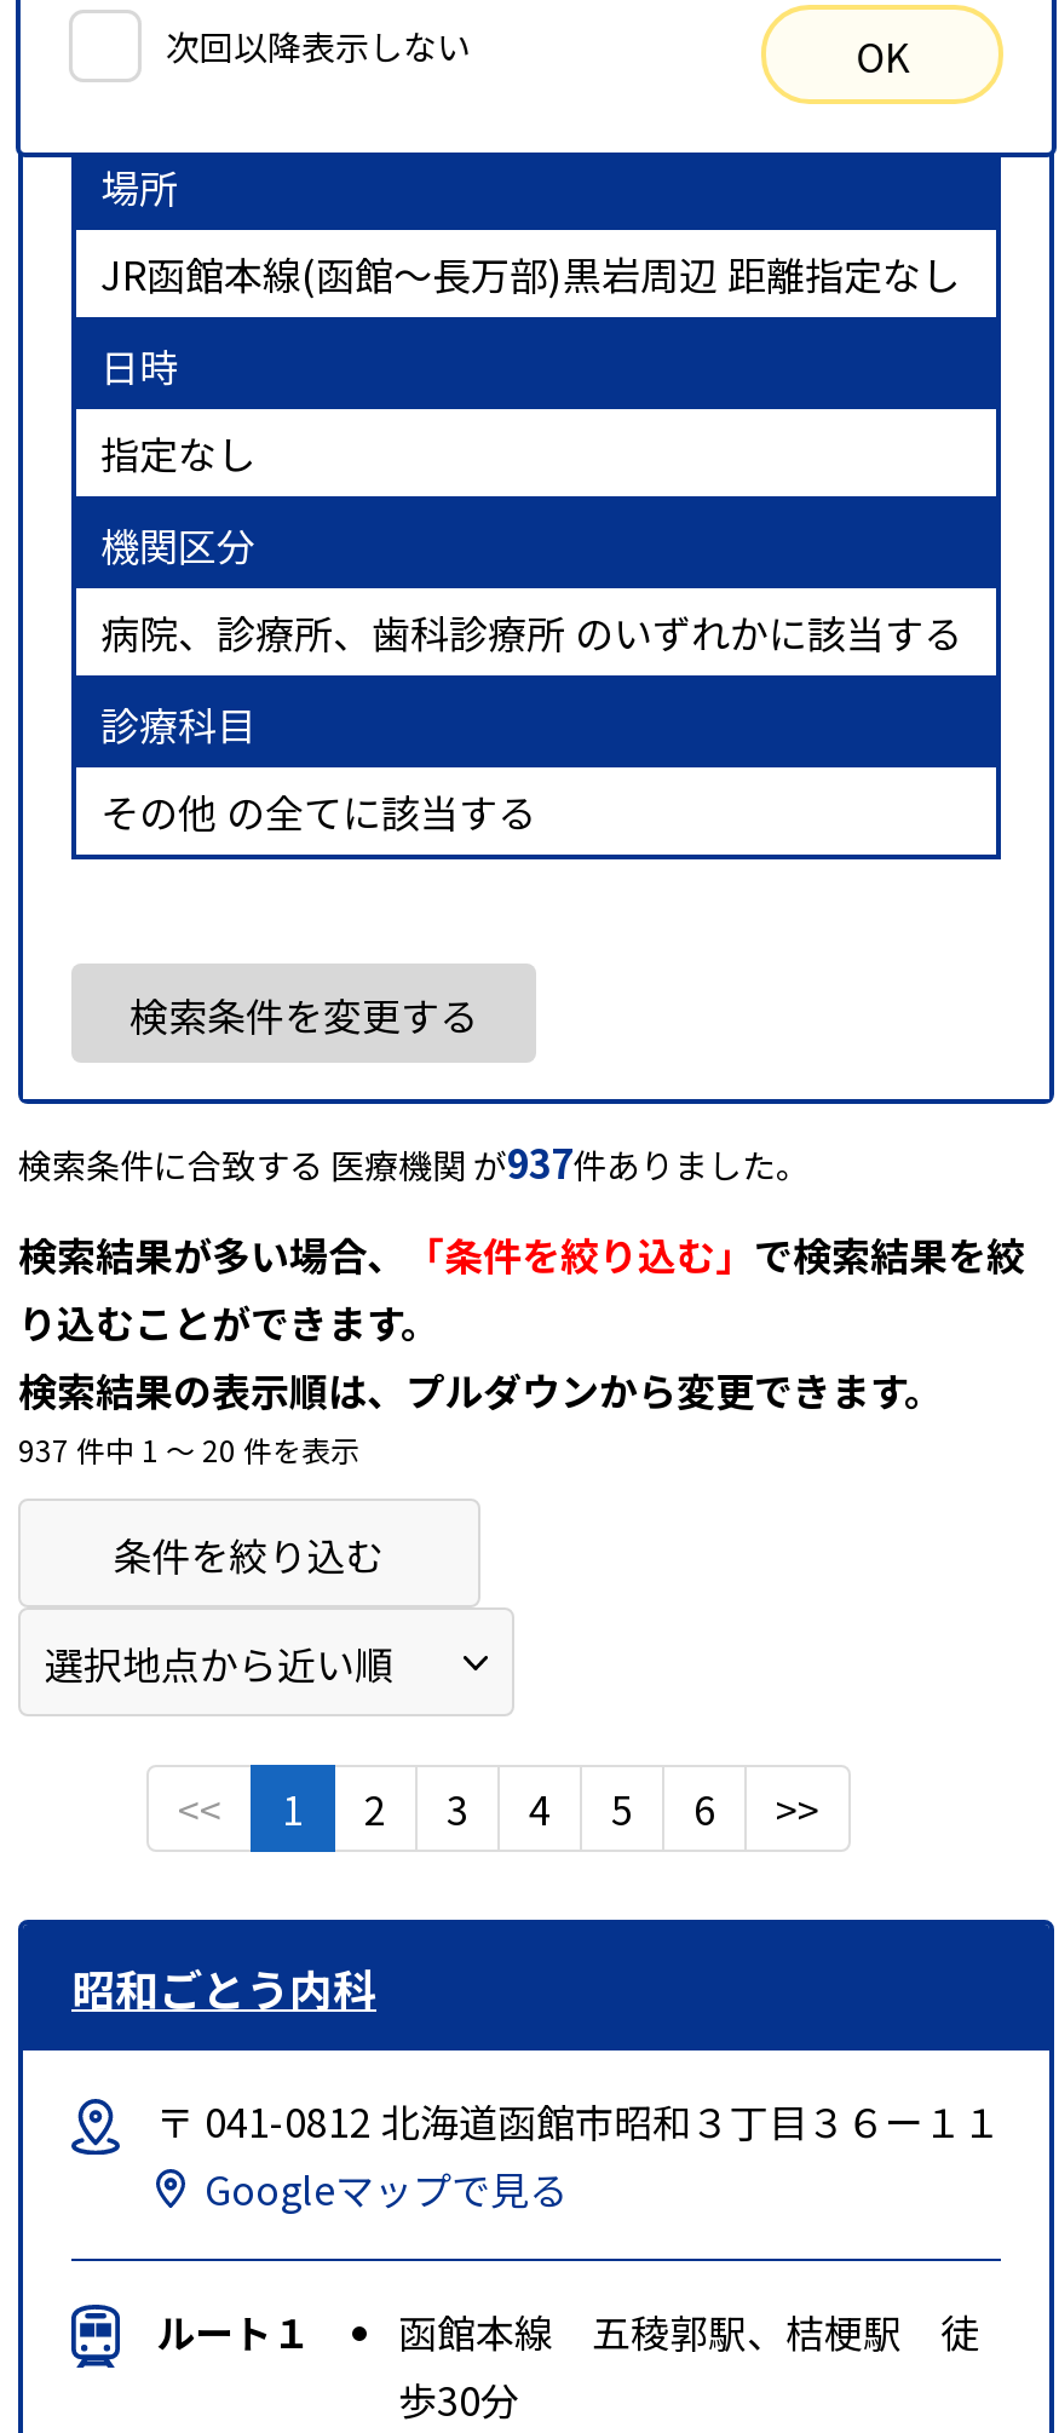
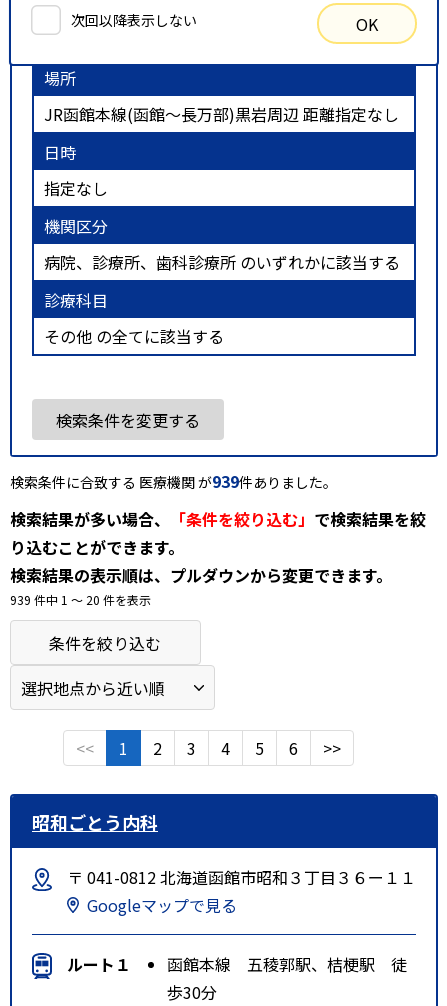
- 検索条件に合致する 医療機関 が937件ありました。
+ 検索条件に合致する 医療機関 が939件ありました。

- 937 件中 1 〜 20 件を表示
+ 939 件中 1 〜 20 件を表示
